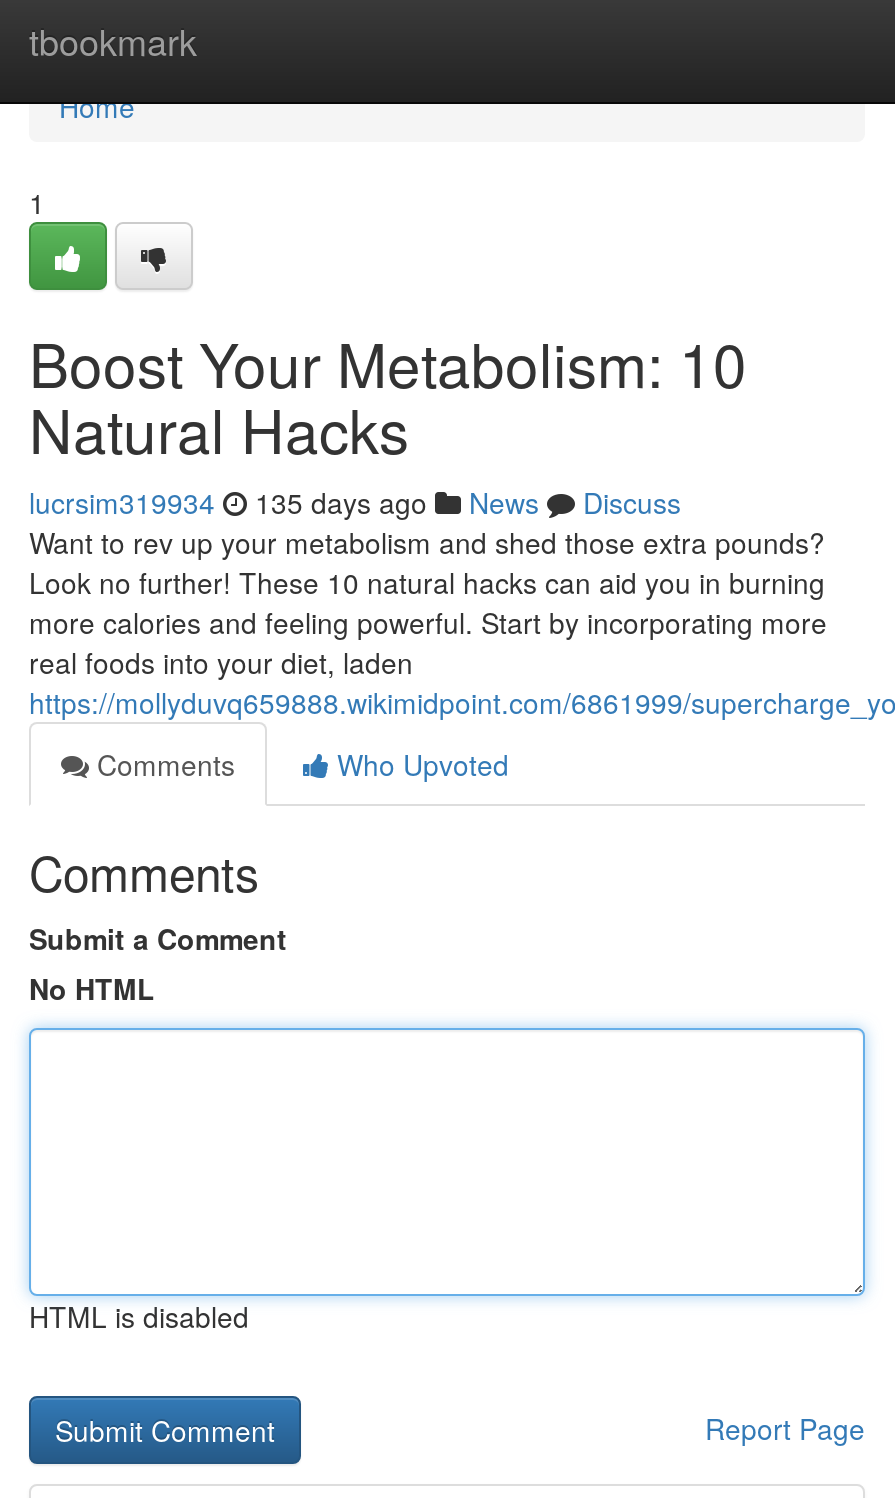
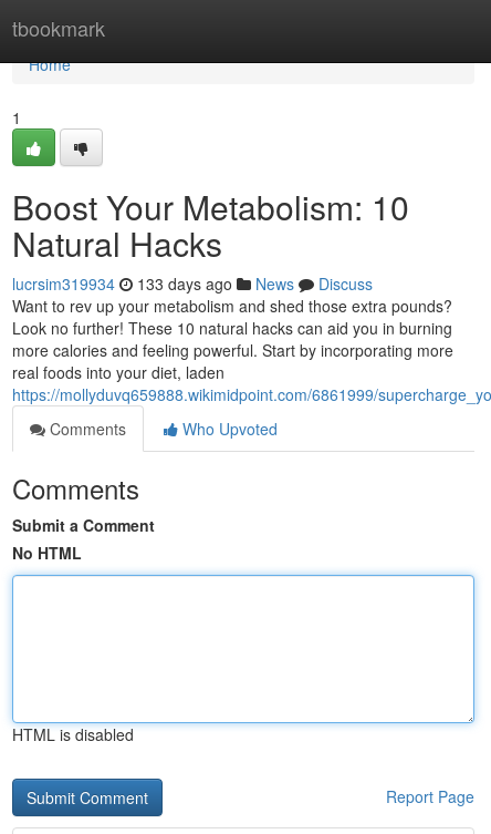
- lucrsim319934 135 days ago News Discuss
+ lucrsim319934 133 days ago News Discuss
